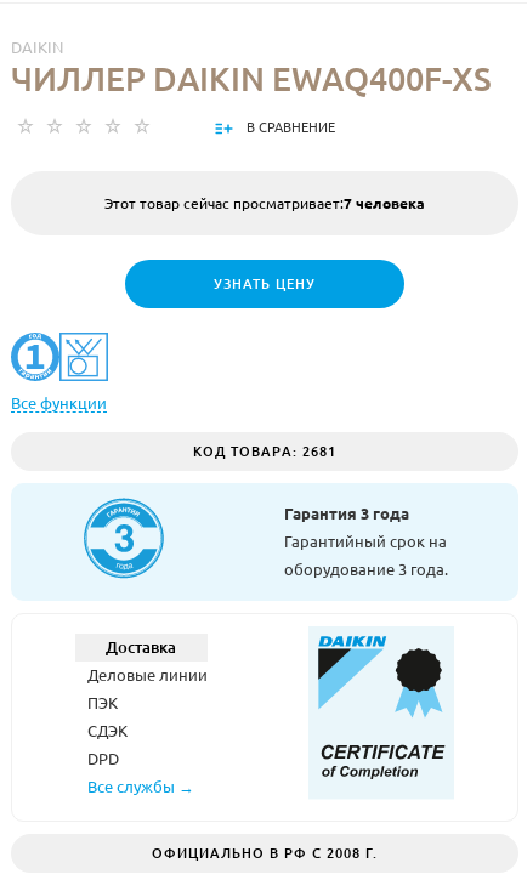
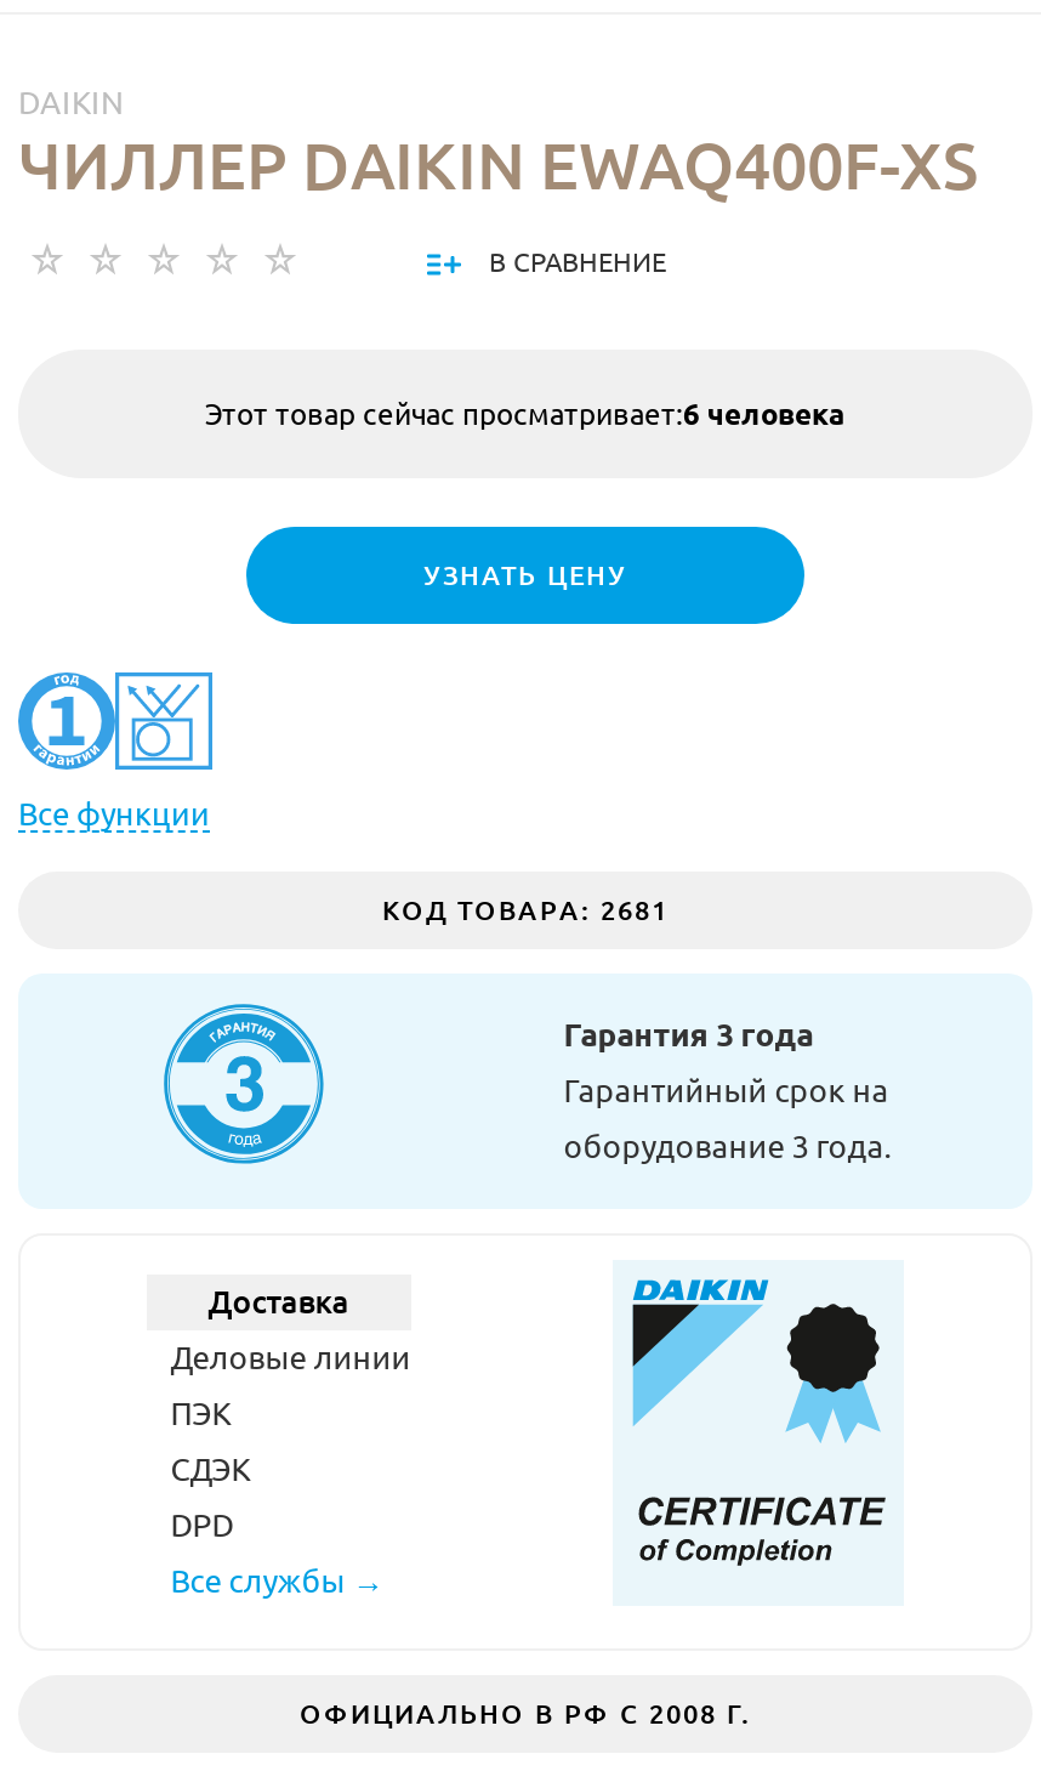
- Этот товар сейчас просматривает:7 человека
+ Этот товар сейчас просматривает:6 человека
